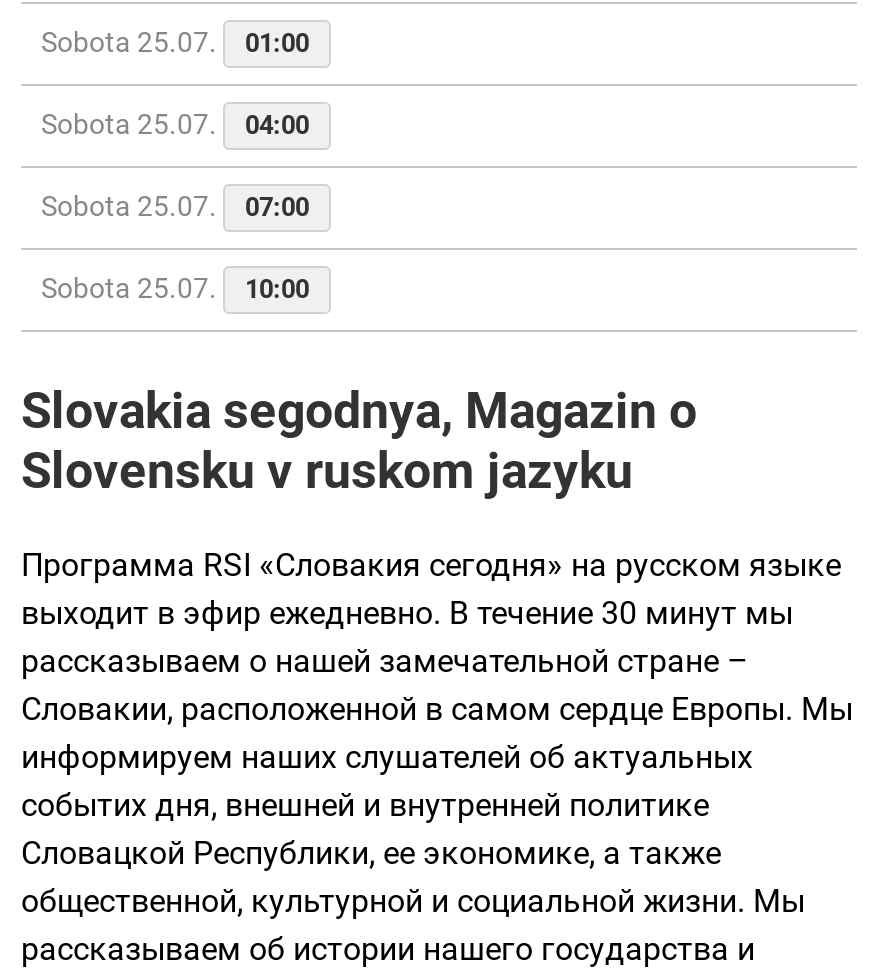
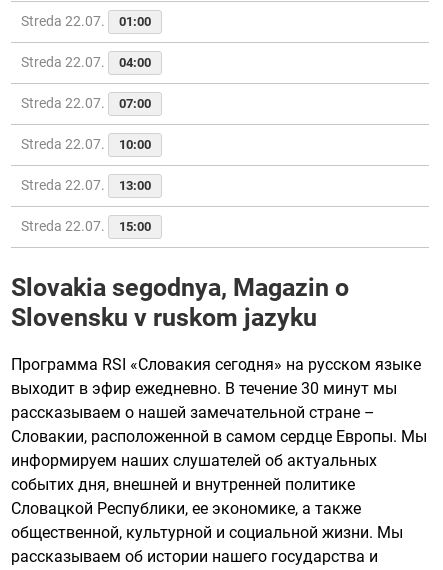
- Sobota 25.07. 01:00
+ Streda 22.07. 01:00

- Sobota 25.07. 04:00
+ Streda 22.07. 04:00

- Sobota 25.07. 07:00
+ Streda 22.07. 07:00

- Sobota 25.07. 10:00
+ Streda 22.07. 10:00

+ Streda 22.07.
+ 13:00
+ Streda 22.07.
+ 15:00
